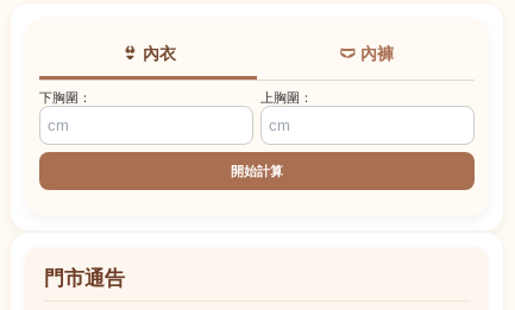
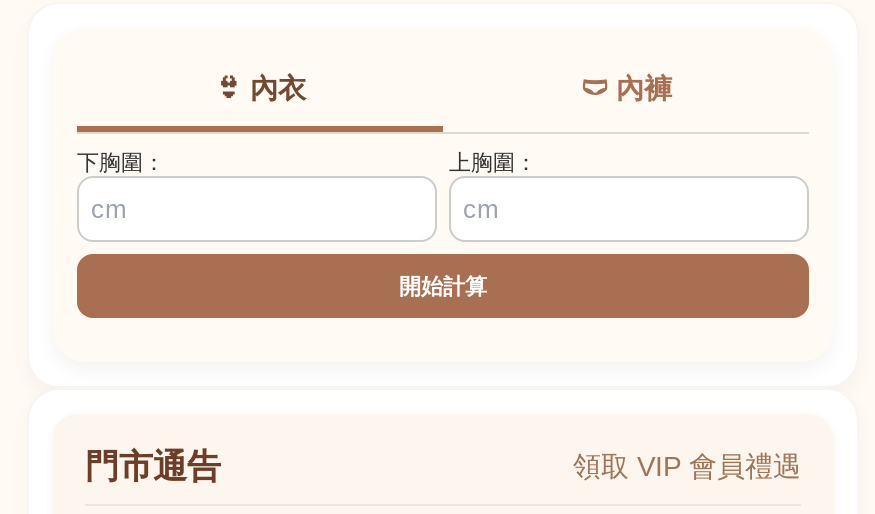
+ 領取 VIP 會員禮遇
